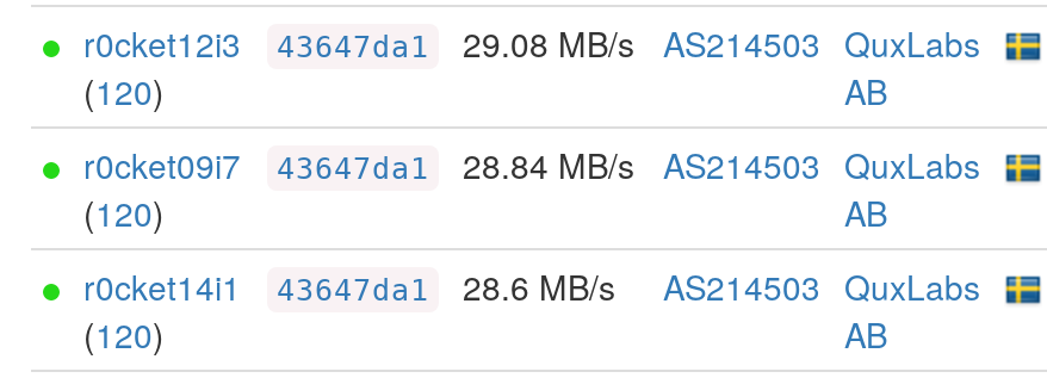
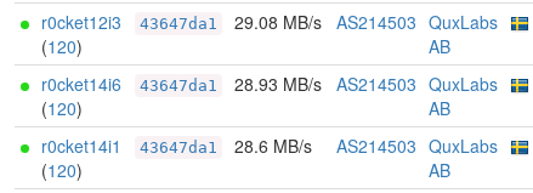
- r0cket09i7
+ r0cket14i6

- 28.84 MB/s AS214503 QuxLabs
+ 28.93 MB/s AS214503 QuxLabs
